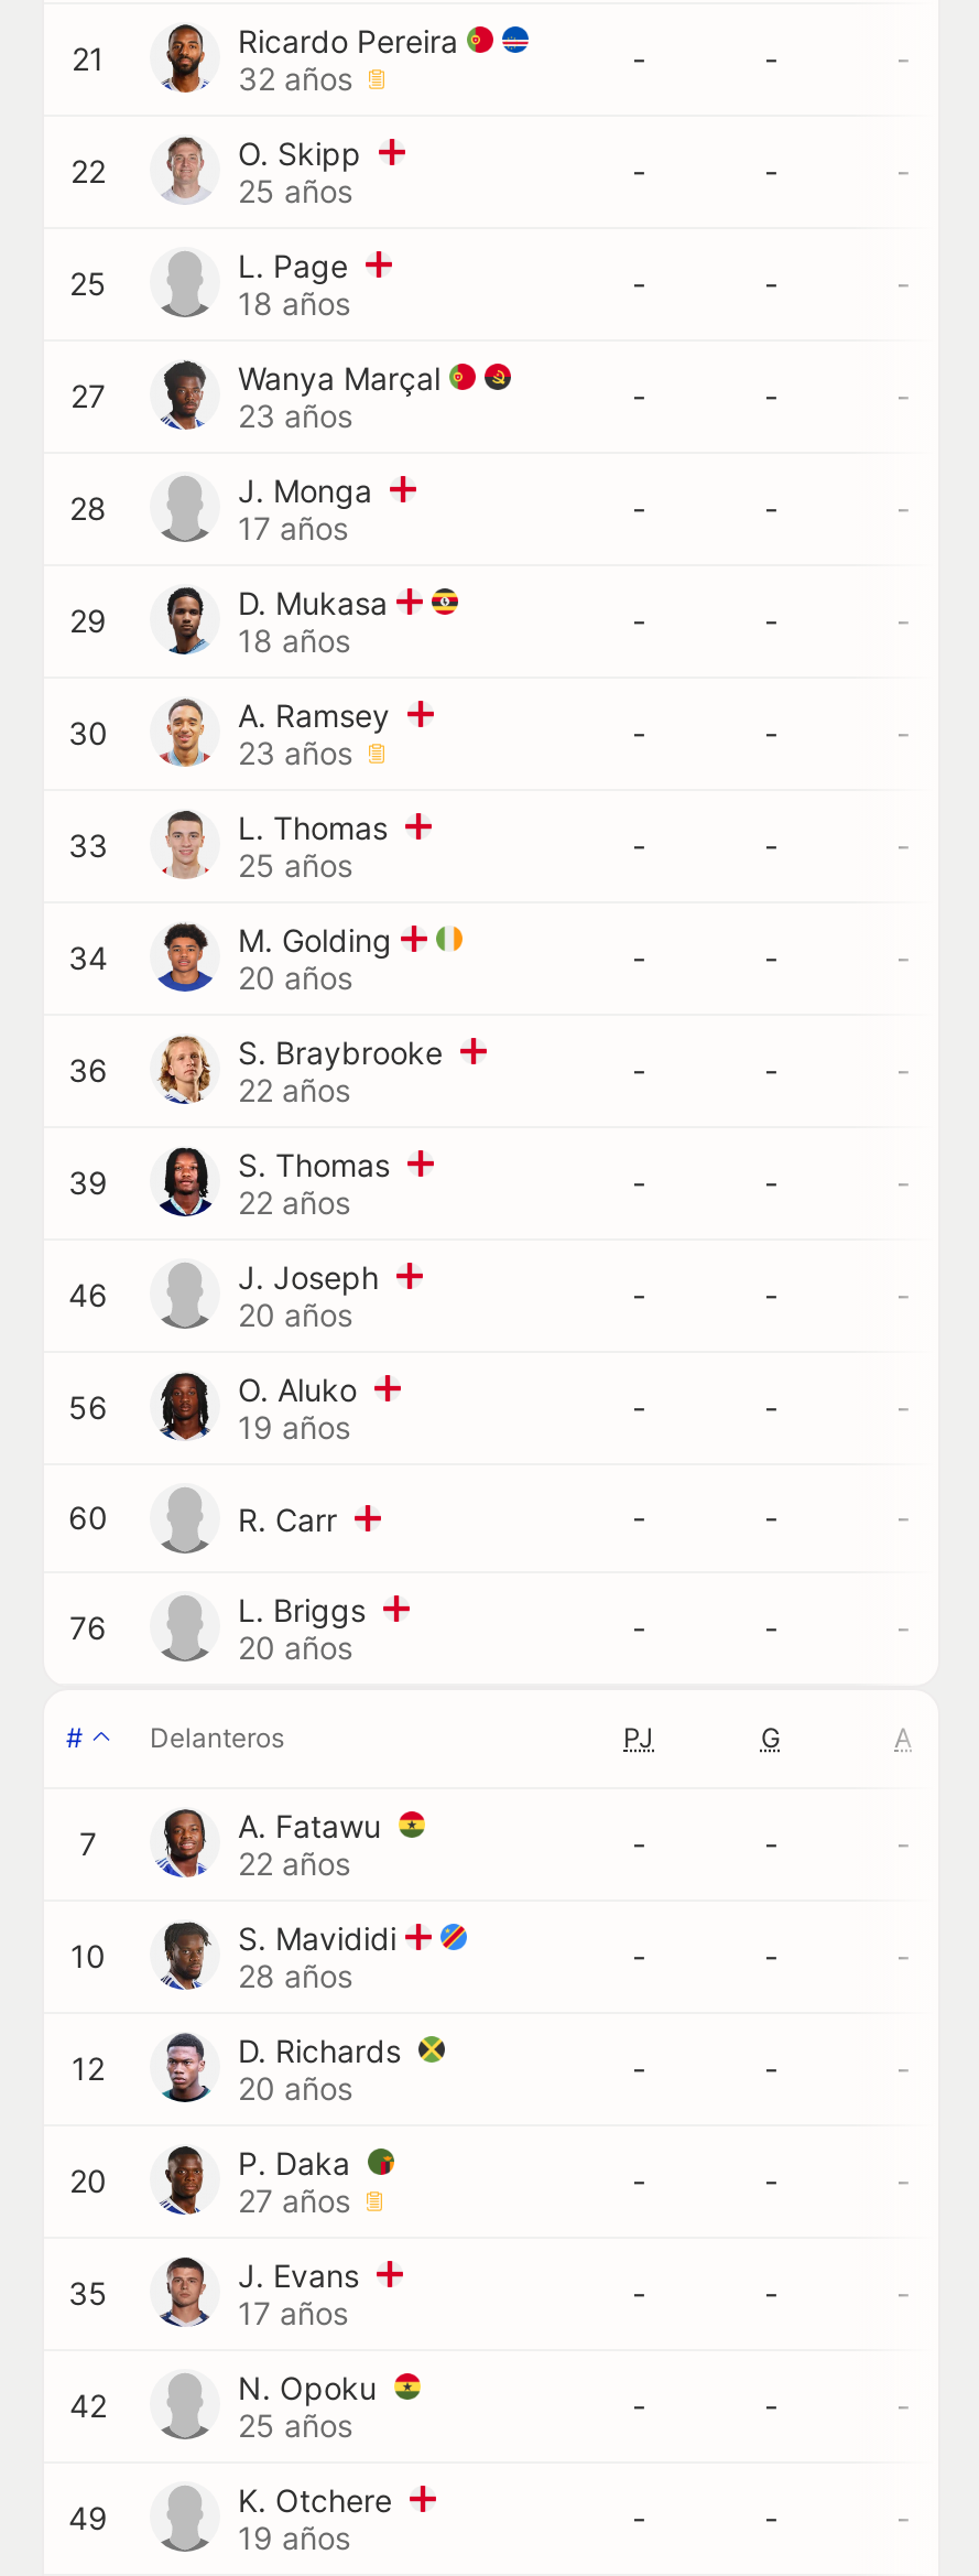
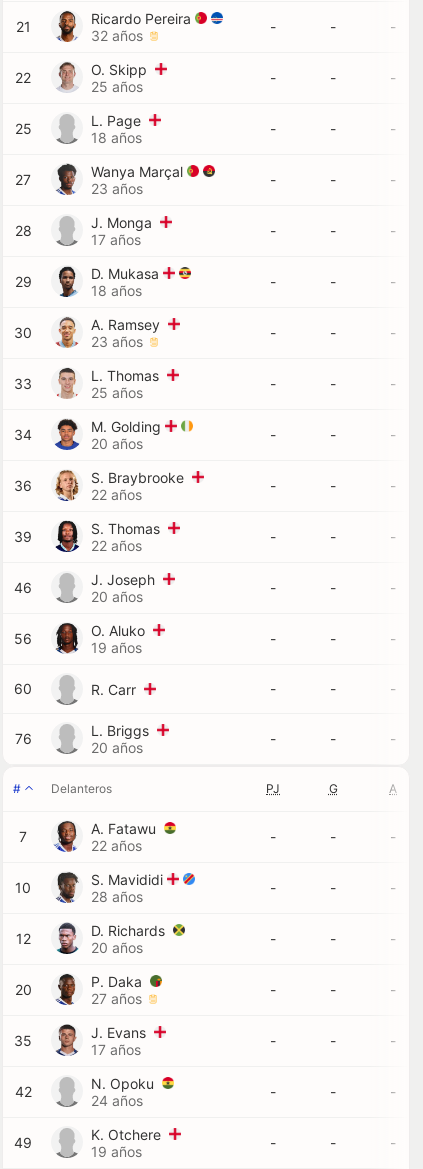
- 25 años
+ 24 años
